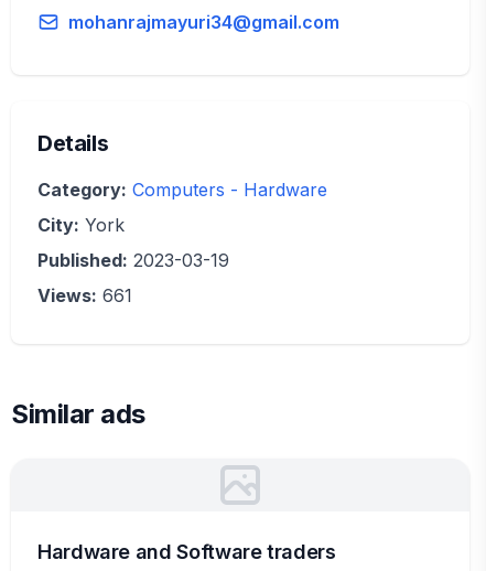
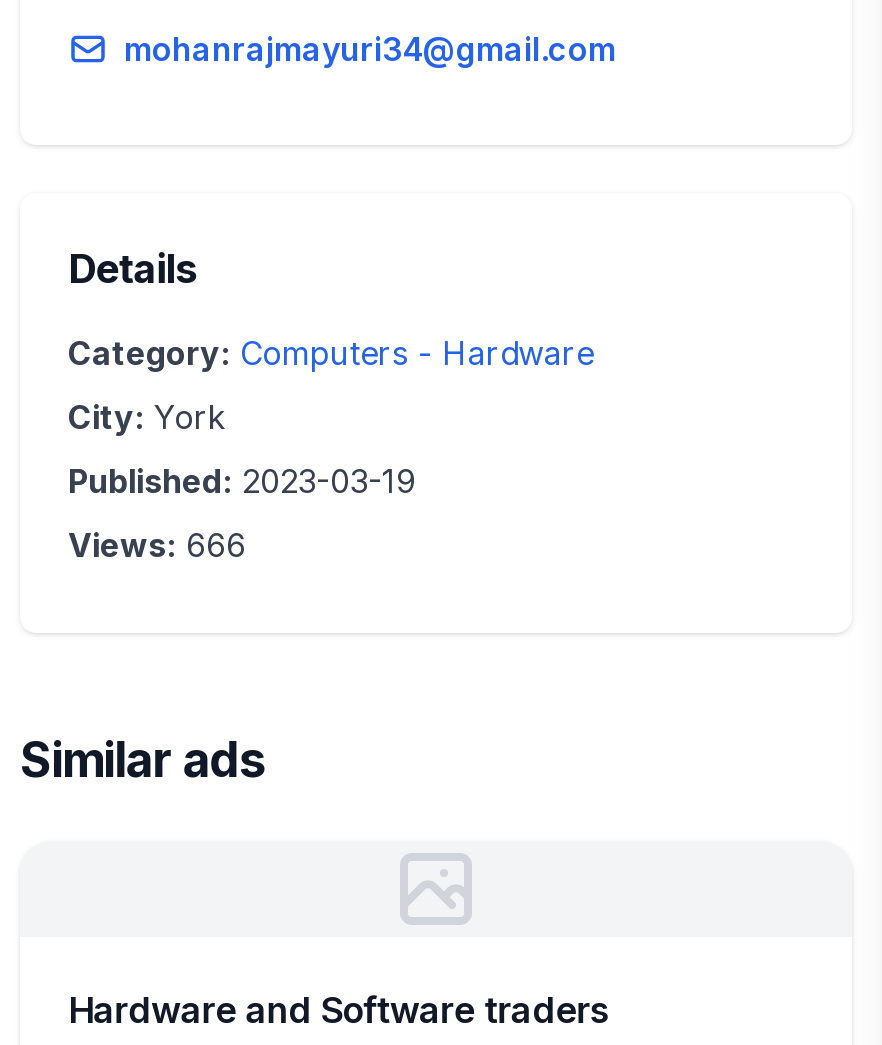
- Views: 661
+ Views: 666
